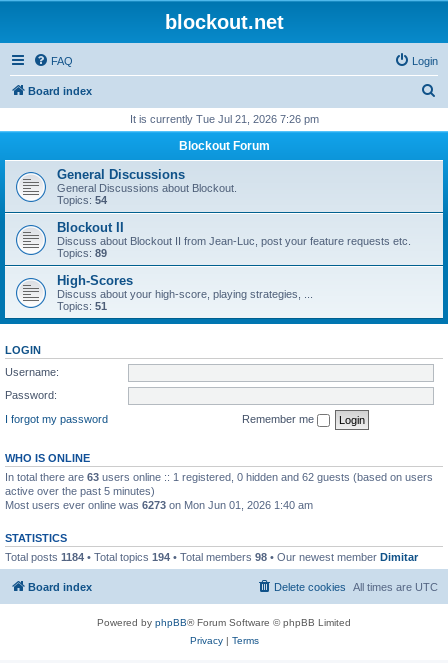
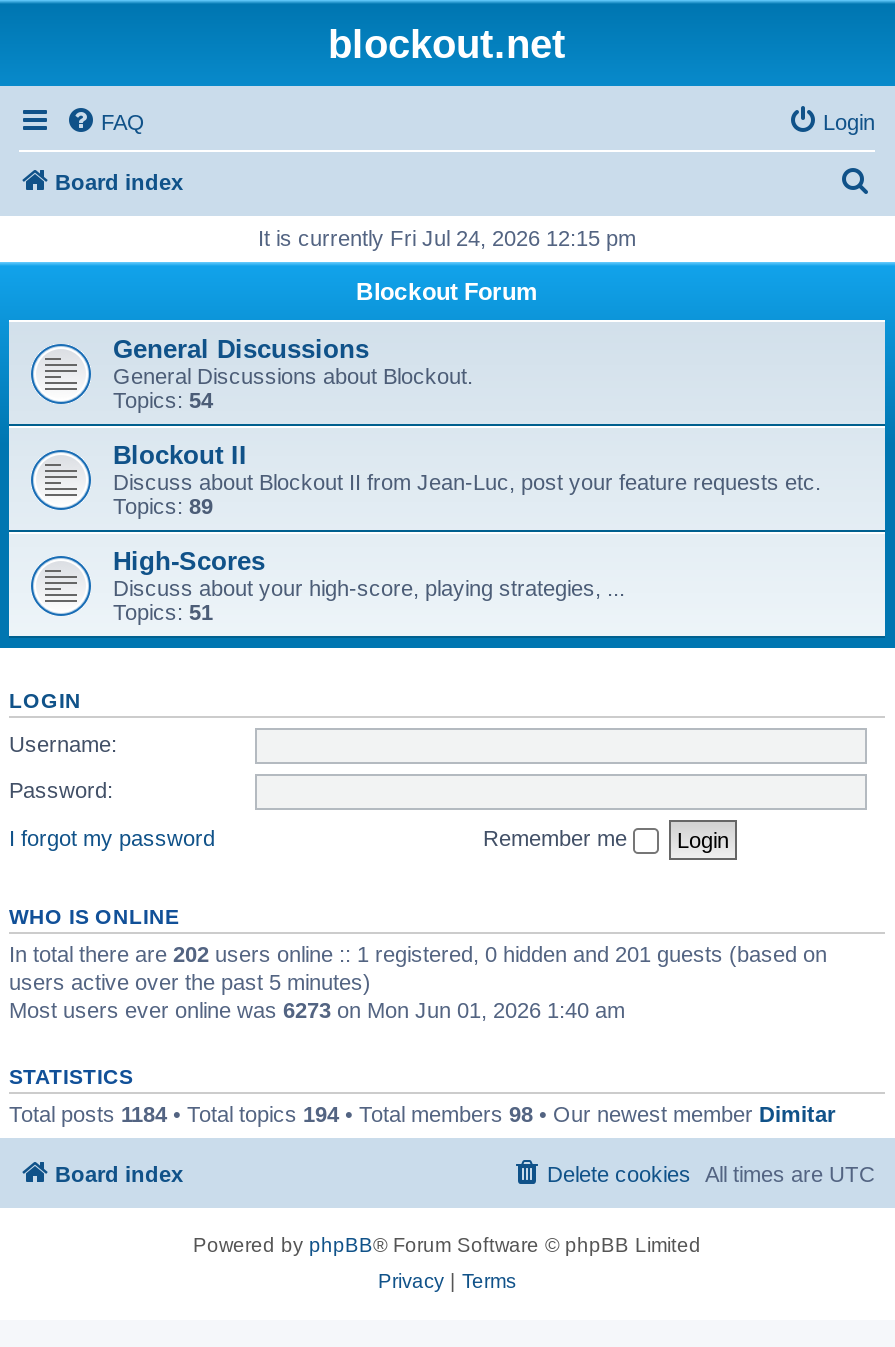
- It is currently Tue Jul 21, 2026 7:26 pm
+ It is currently Fri Jul 24, 2026 12:15 pm

- In total there are 63 users online :: 1 registered, 0 hidden and 62 guests (based on users
- active over the past 5 minutes)
+ In total there are 202 users online :: 1 registered, 0 hidden and 201 guests (based on
+ users active over the past 5 minutes)
